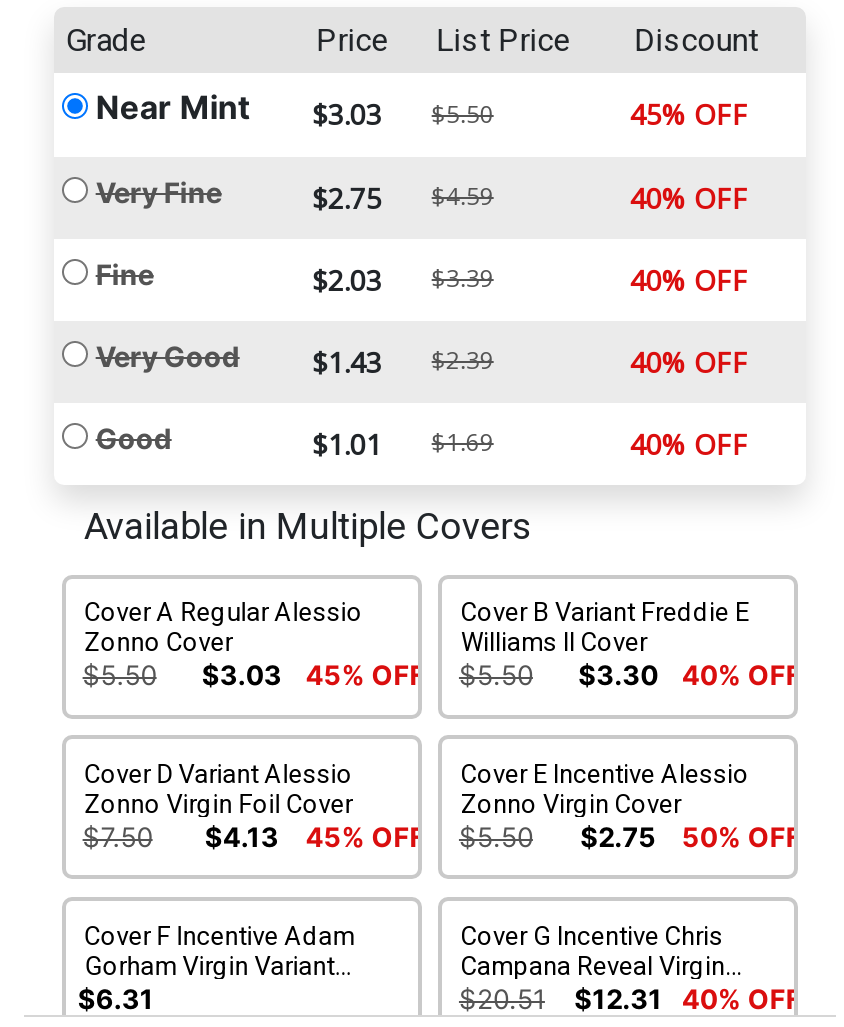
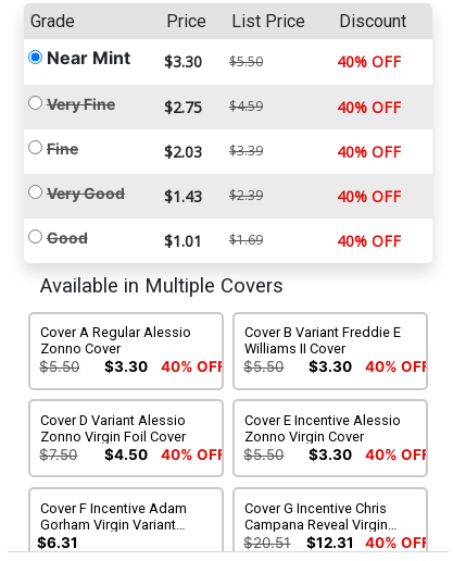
- Near Mint $3.03 $5.50
+ Near Mint $3.30 $5.50

- 45% OFF
+ 40% OFF

- $3.03
+ $3.30

- 45% OFF
+ 40% OFF

- $4.13
+ $4.50

- 45% OFF
+ 40% OFF

- $2.75
+ $3.30

- 50% OFF
+ 40% OFF
